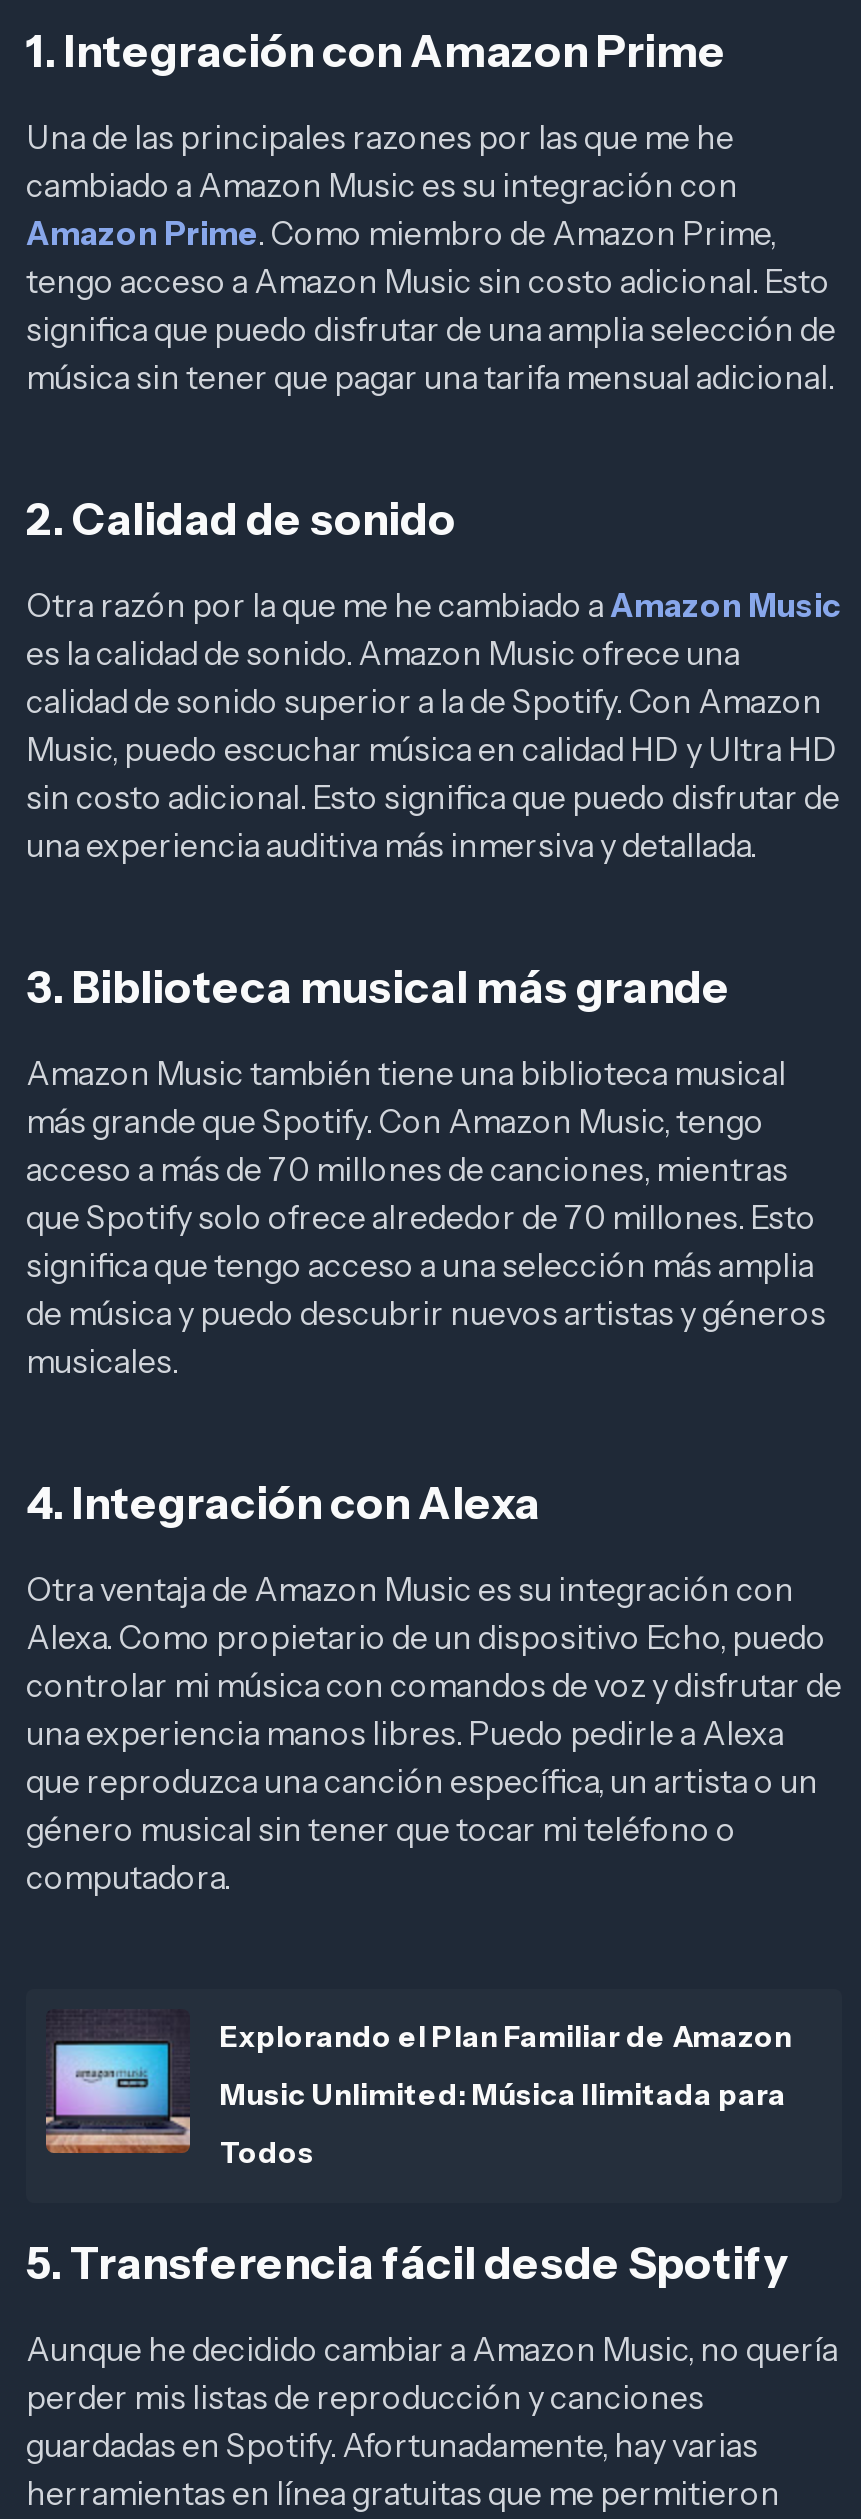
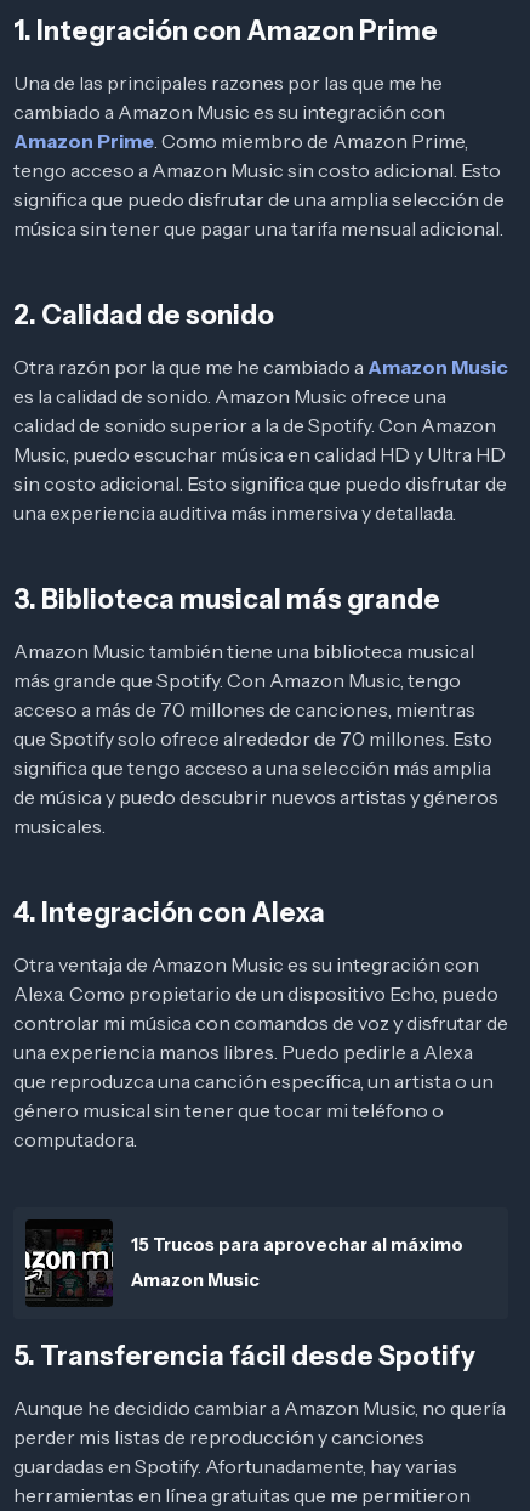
- [image]
- Explorando el Plan Familiar de Amazon
- Music Unlimited: Música Ilimitada para
- Todos
+ [image]
+ 15 Trucos para aprovechar al máximo
+ Amazon Music
